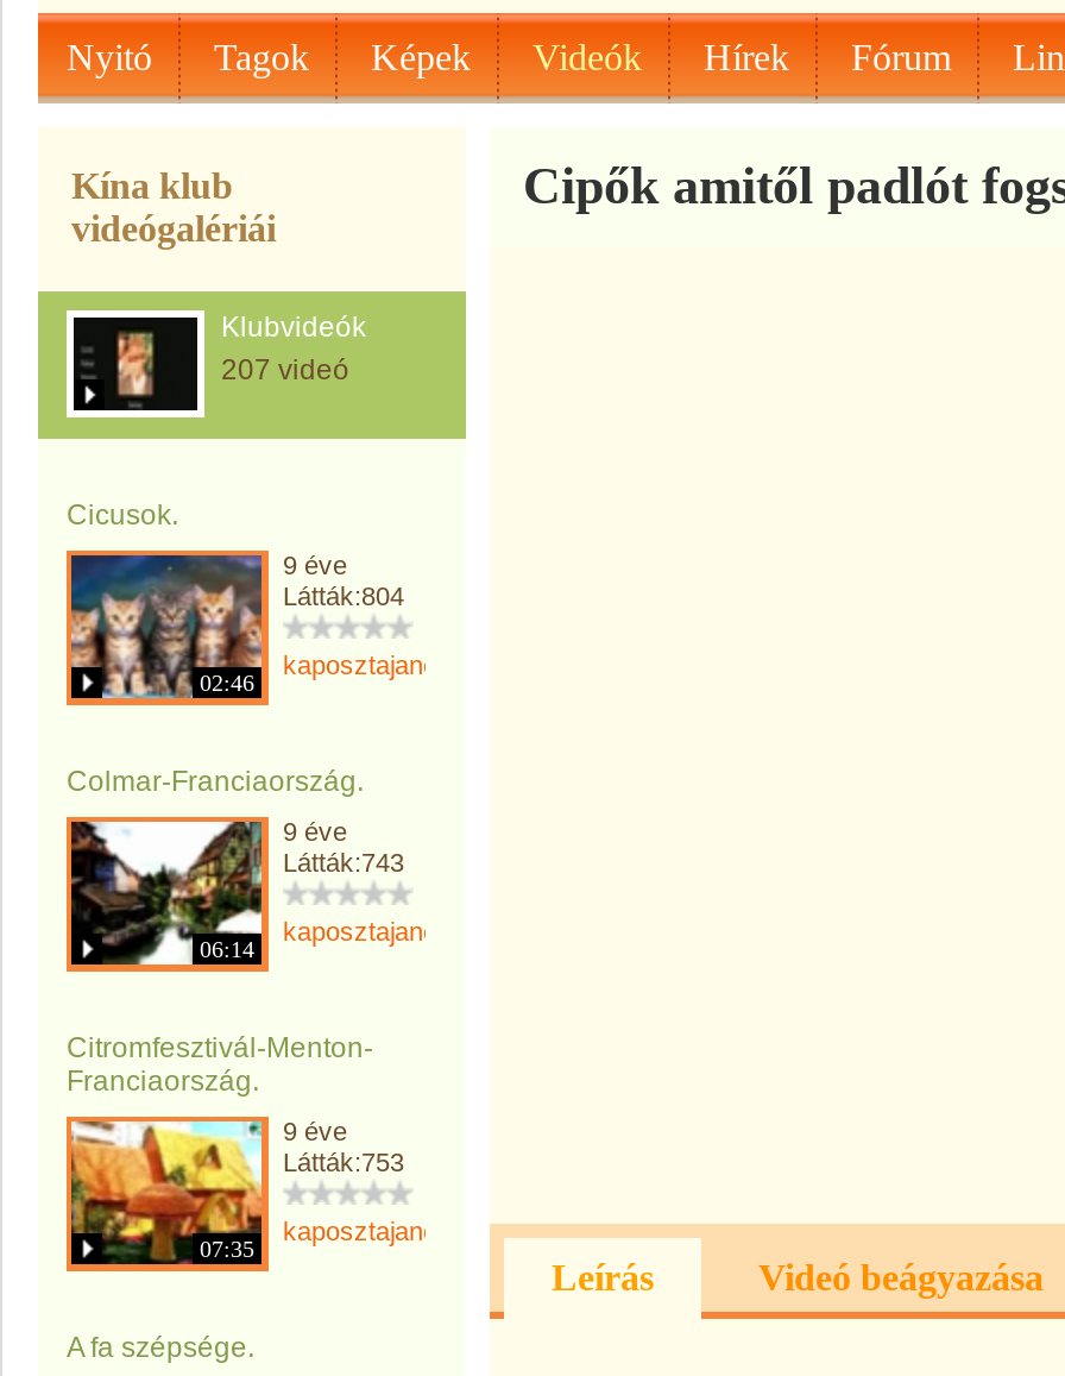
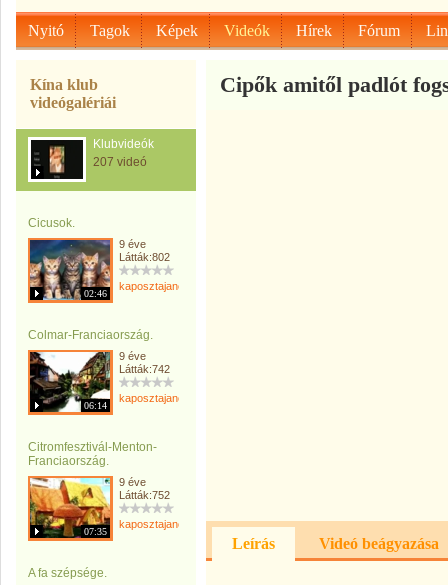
- Látták:804
+ Látták:802

- Látták:743
+ Látták:742

- Látták:753
+ Látták:752
